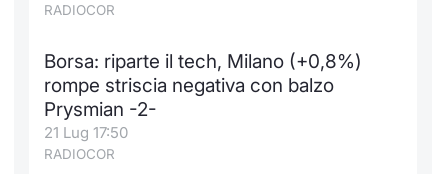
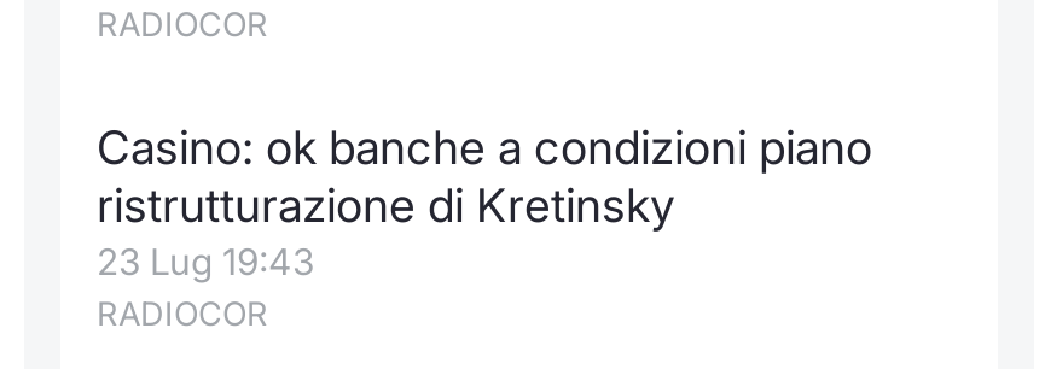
- Borsa: riparte il tech, Milano (+0,8%)
- rompe striscia negativa con balzo
- Prysmian -2-
- 21 Lug 17:50
+ Casino: ok banche a condizioni piano
+ ristrutturazione di Kretinsky
+ 23 Lug 19:43
